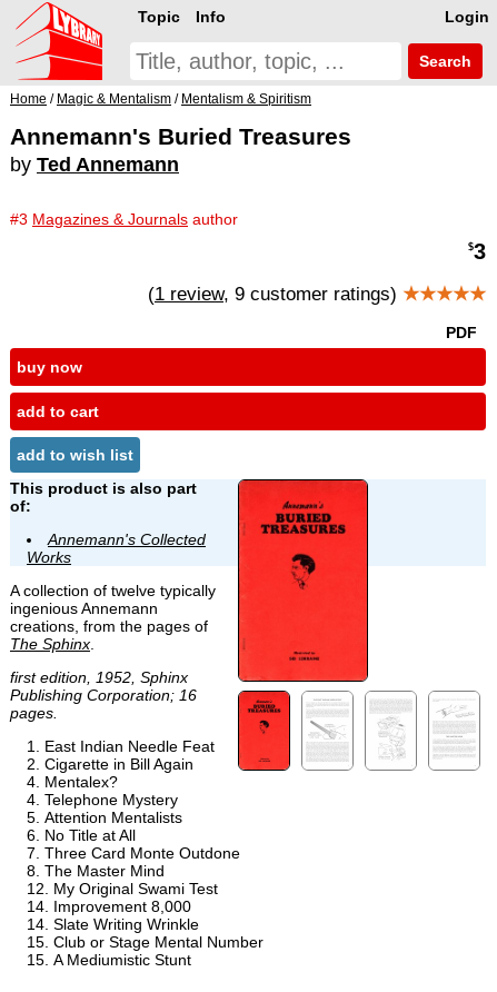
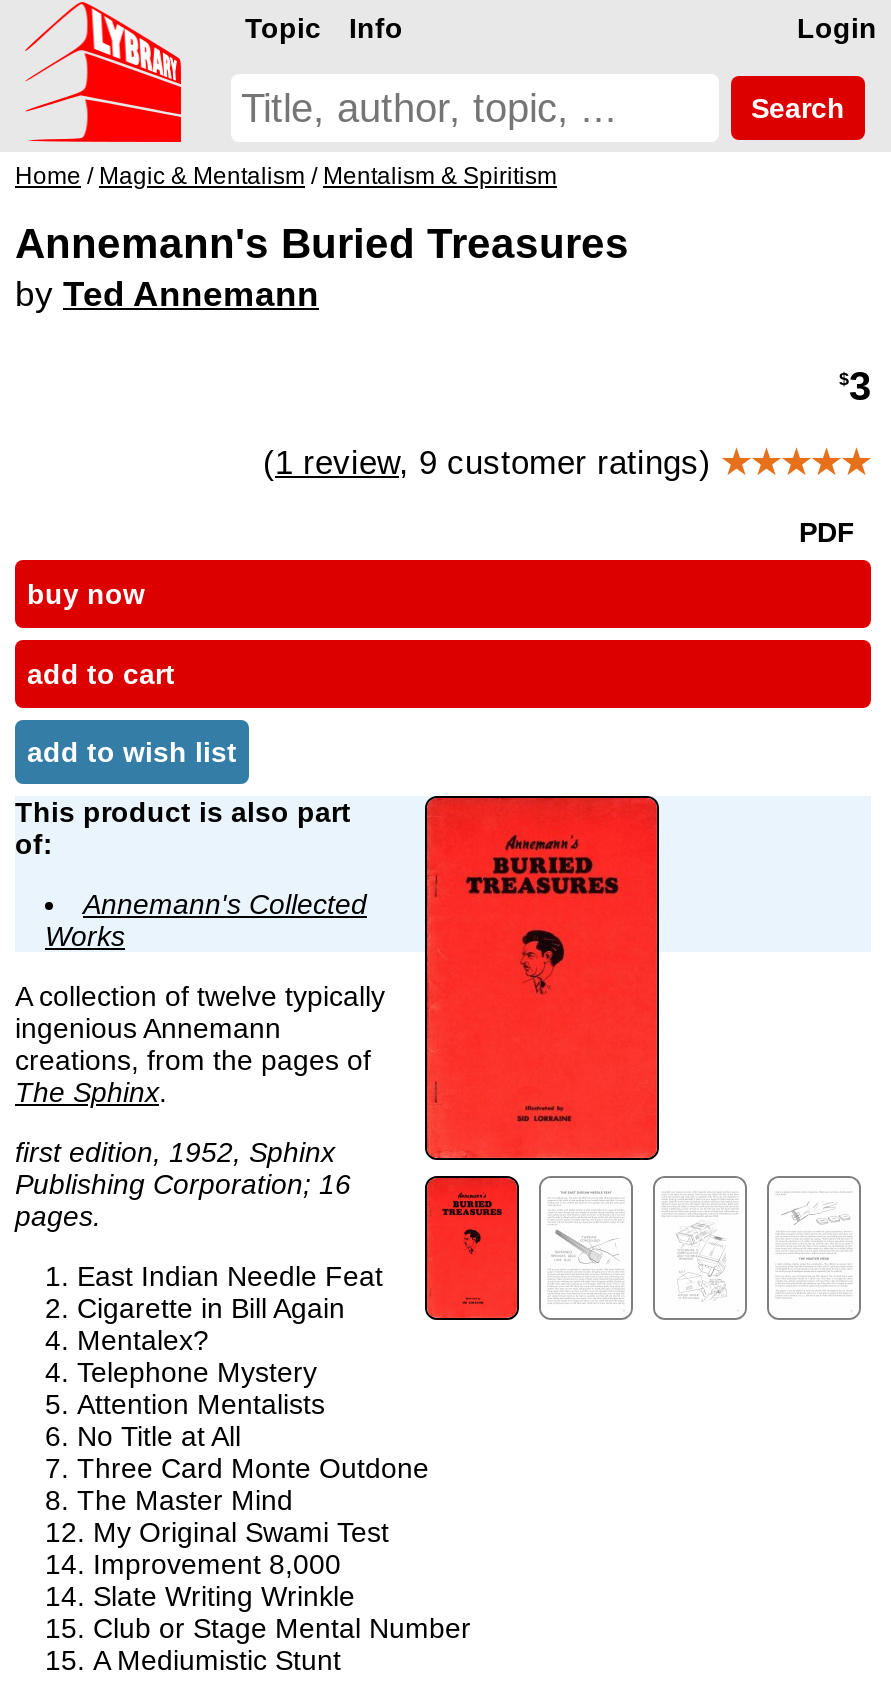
- #3 Magazines & Journals author
